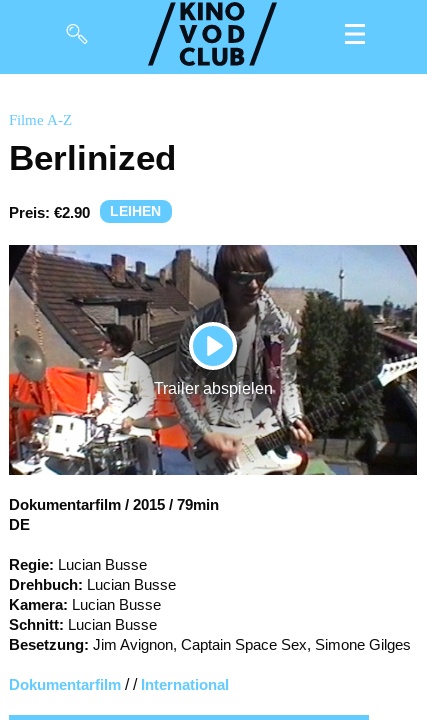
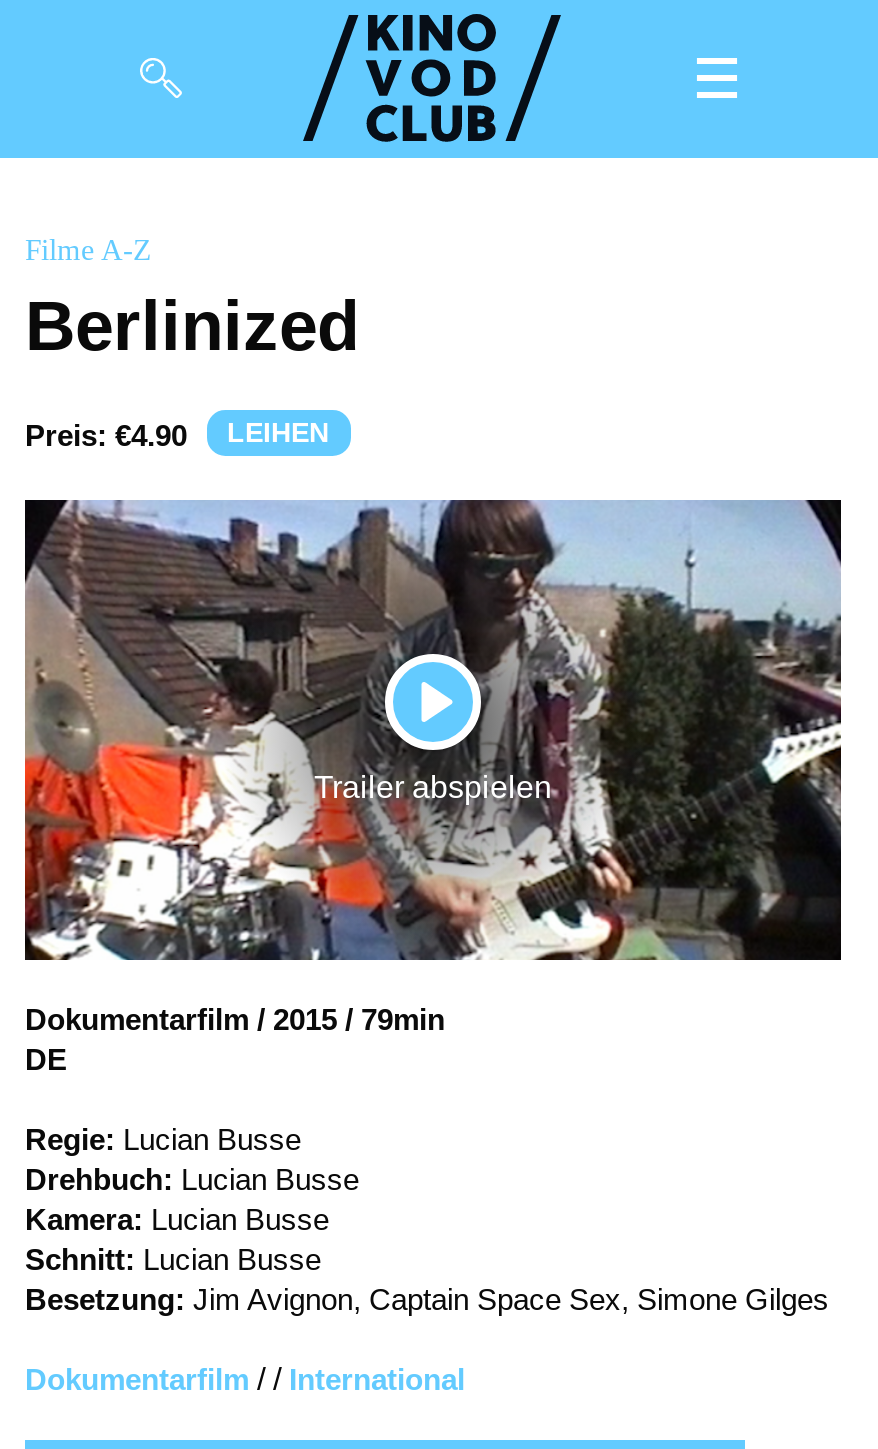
- Preis: €2.90 LEIHEN
+ Preis: €4.90 LEIHEN
